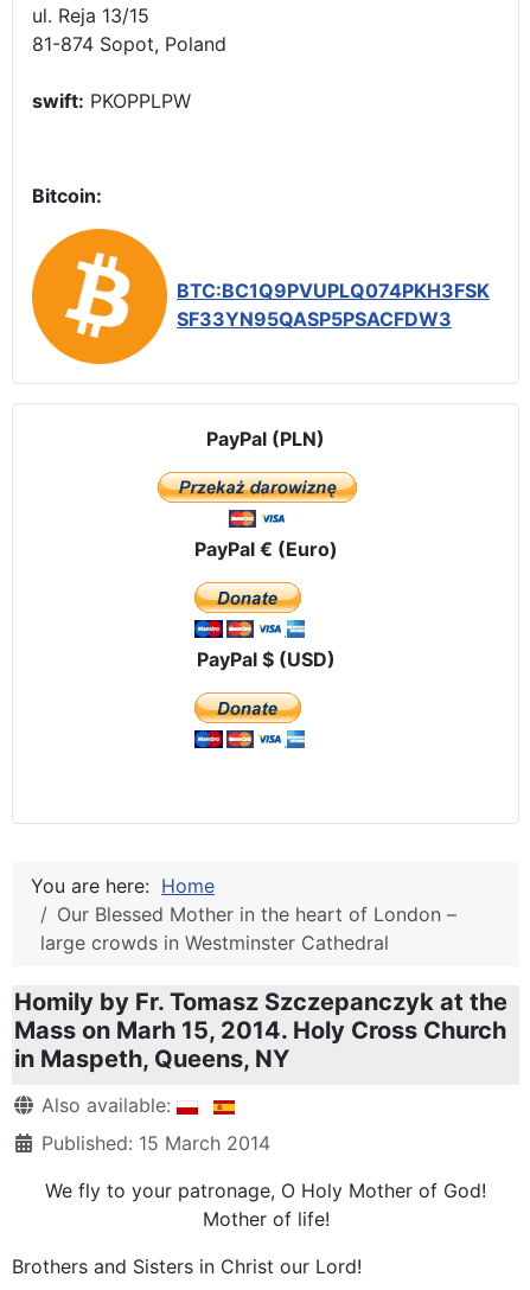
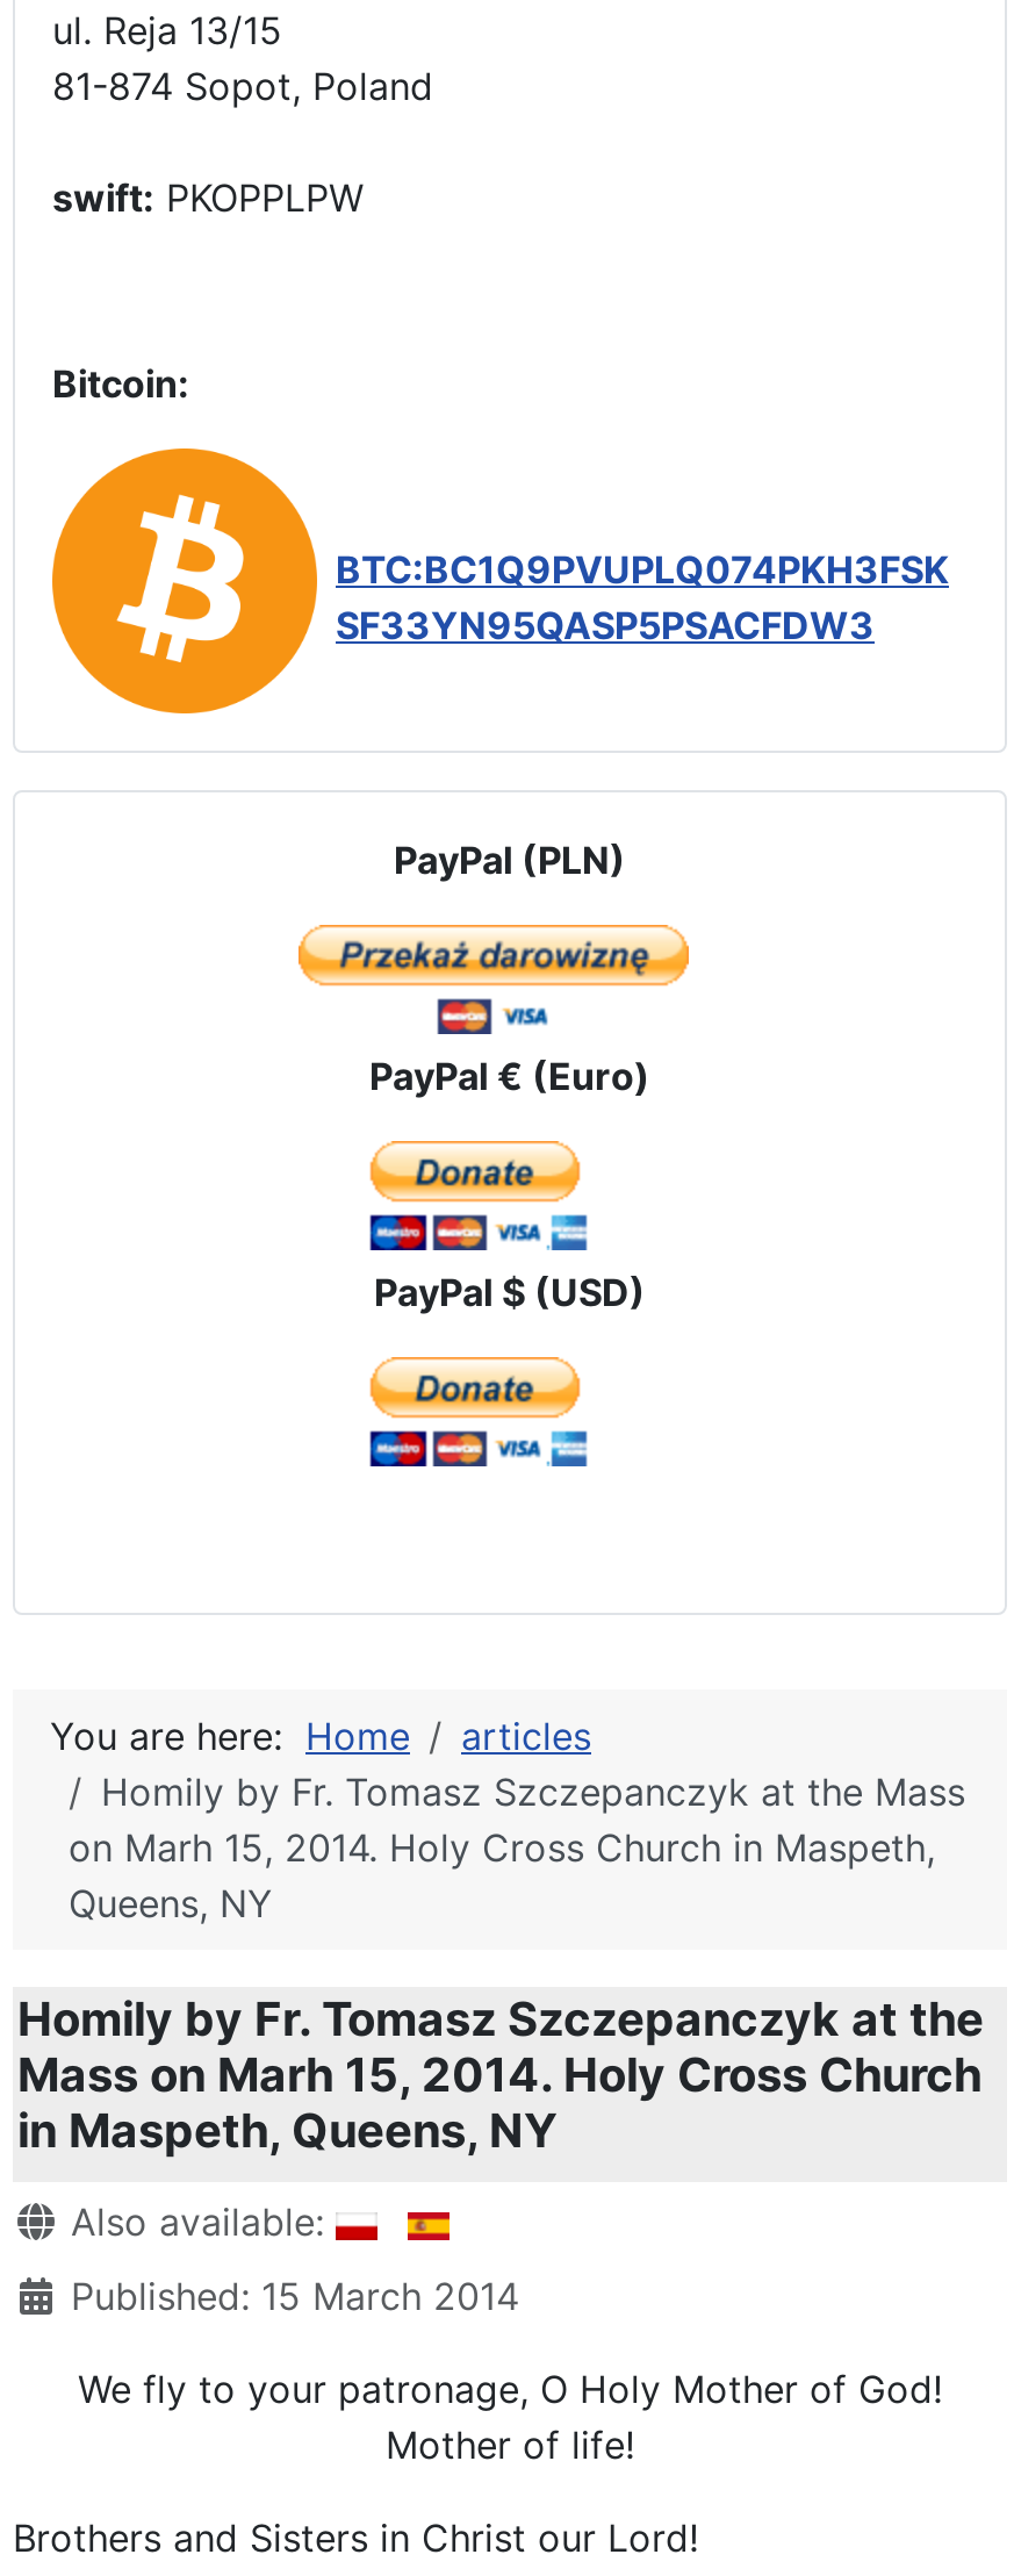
- Our Blessed Mother in the heart of London –
- large crowds in Westminster Cathedral
+ articles
+ Homily by Fr. Tomasz Szczepanczyk at the Mass
+ on Marh 15, 2014. Holy Cross Church in Maspeth,
+ Queens, NY
